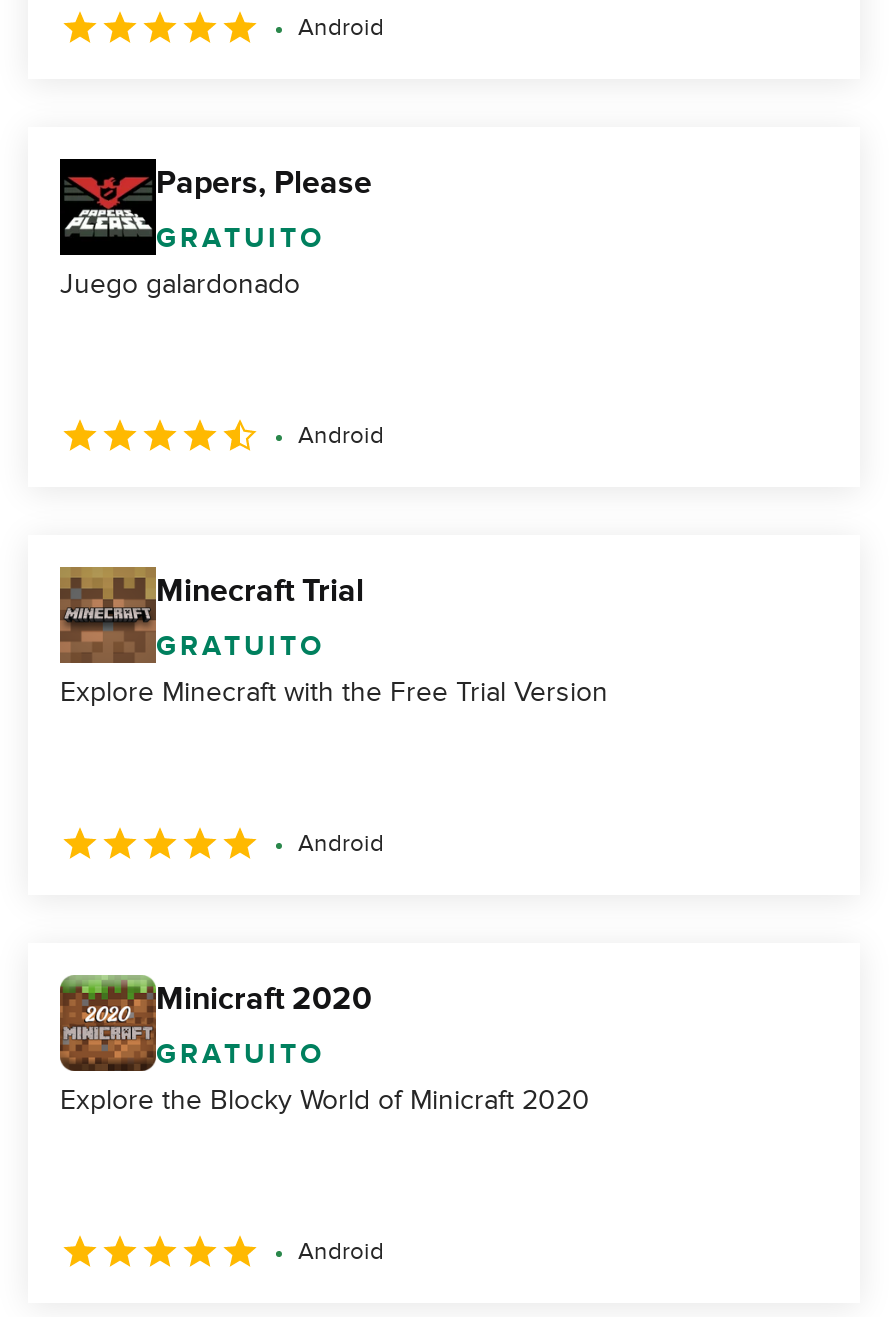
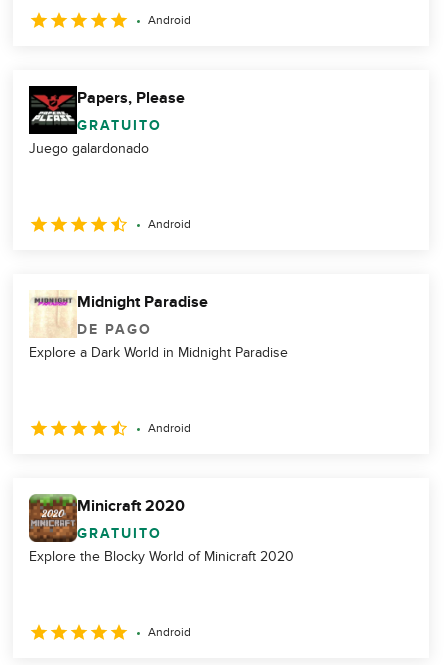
- [image]
- Minecraft Trial
- GRATUITO
- Explore Minecraft with the Free Trial Version
+ [image]
+ Midnight Paradise
+ DE PAGO
+ Explore a Dark World in Midnight Paradise
